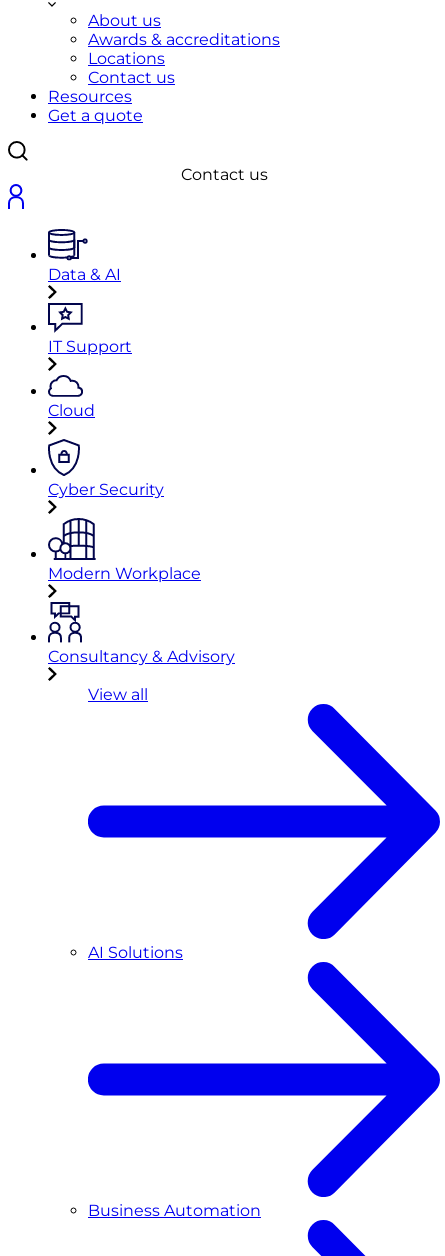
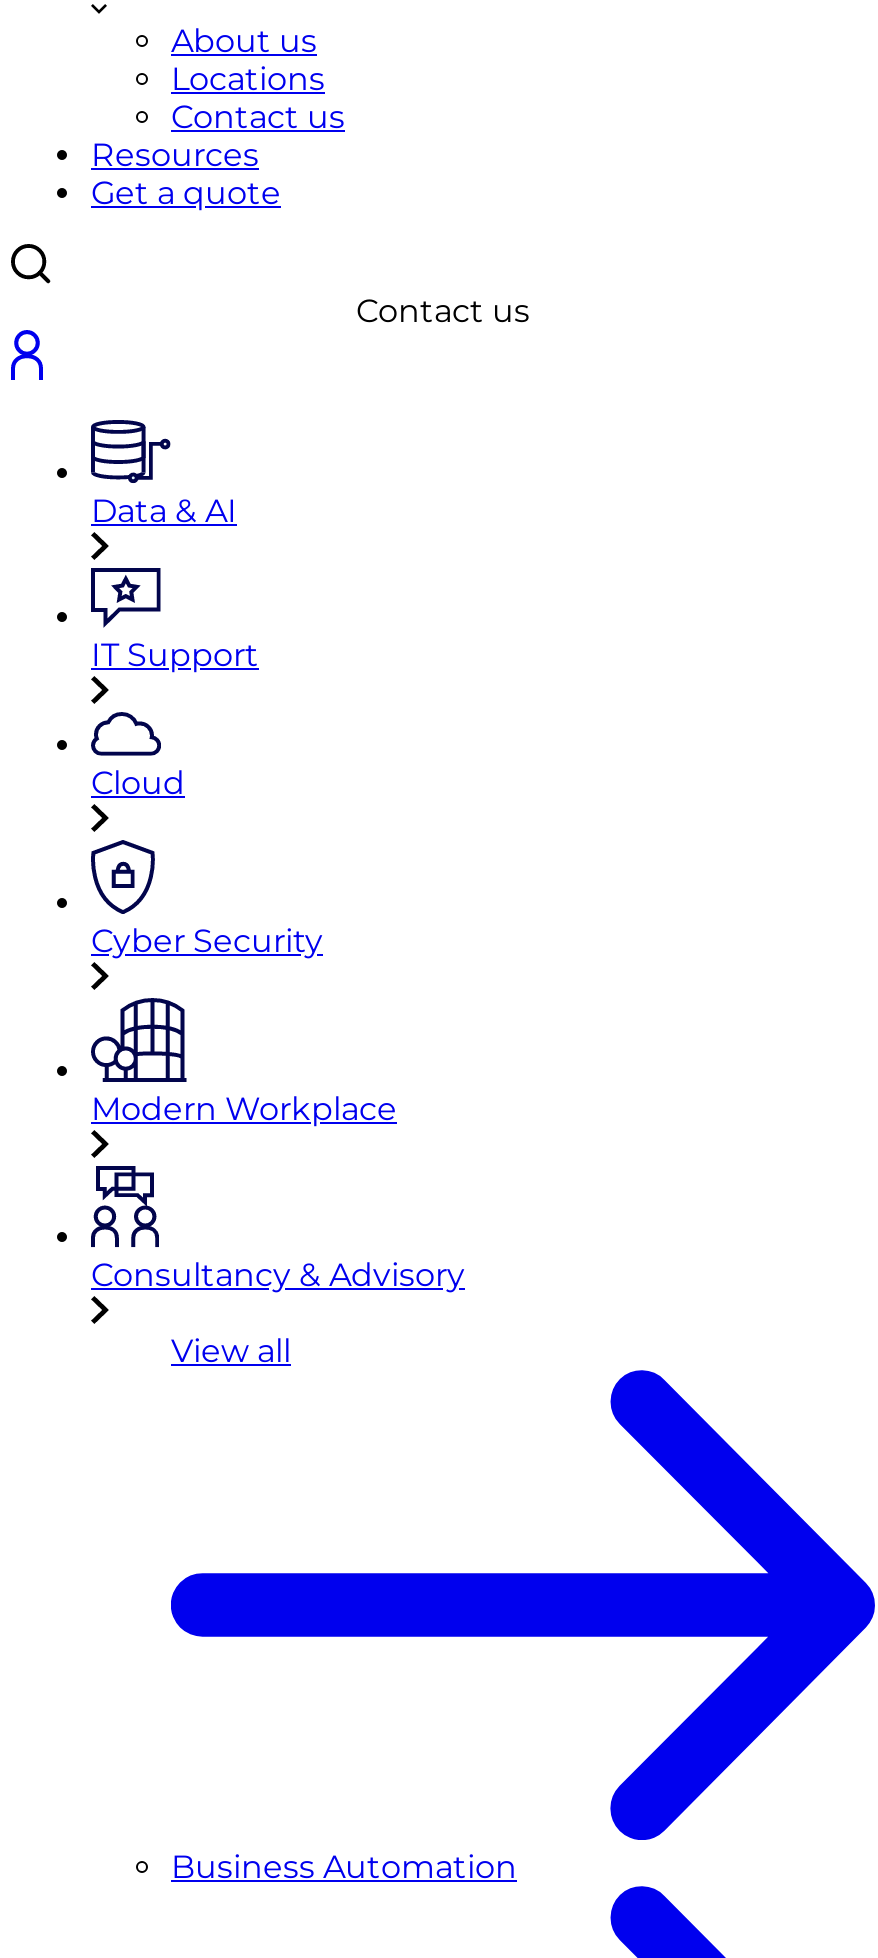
- Awards & accreditations

- AI Solutions
